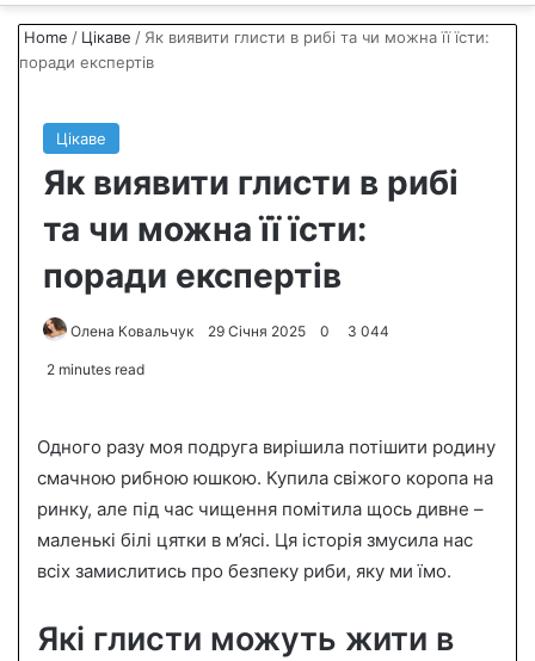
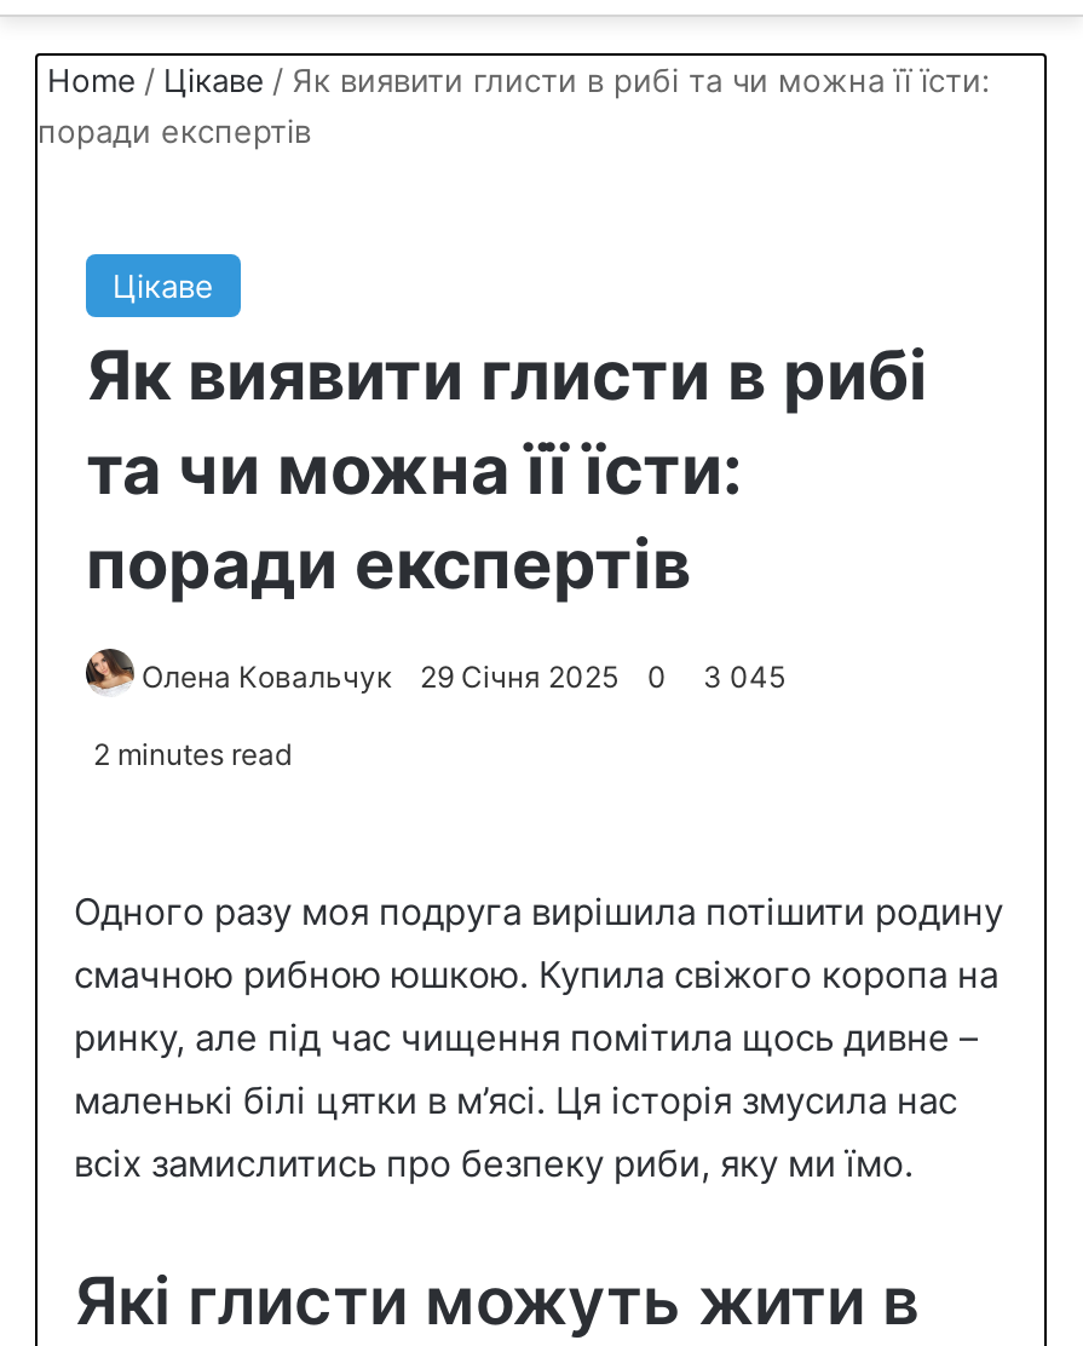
- Олена Ковальчук S 29 Січня 2025 0 3 044
+ Олена Ковальчук S 29 Січня 2025 0 3 045
